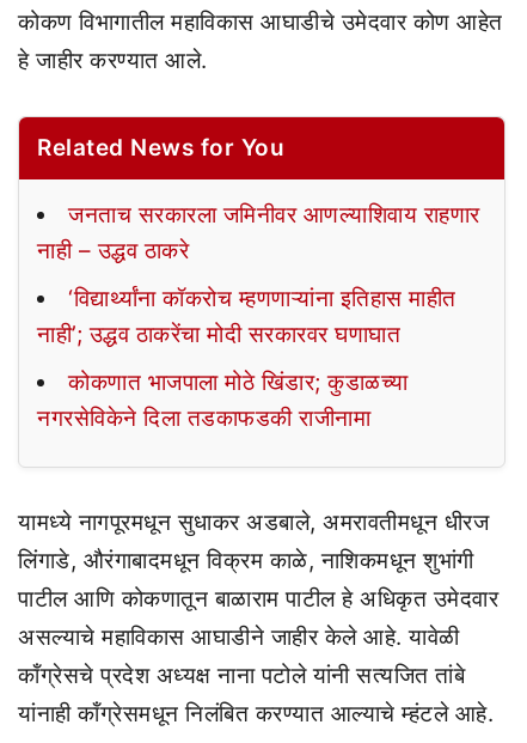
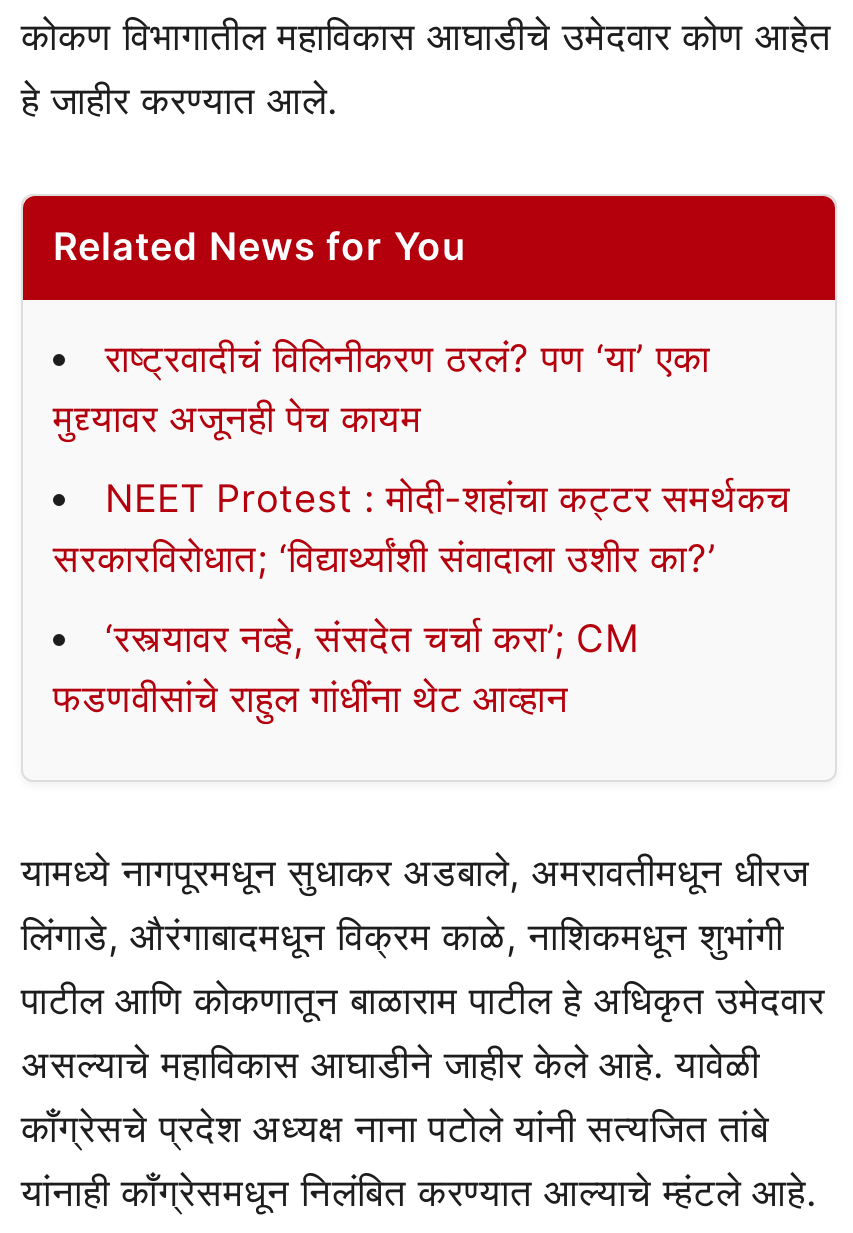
- जनताच सरकारला जमिनीवर आणल्याशिवाय राहणार
- नाही – उद्धव ठाकरे
+ राष्ट्रवादीचं विलिनीकरण ठरलं? पण ‘या’ एका
+ मुद्द्यावर अजूनही पेच कायम

- ‘विद्यार्थ्यांना कॉकरोच म्हणणाऱ्यांना इतिहास माहीत
- नाही’; उद्धव ठाकरेंचा मोदी सरकारवर घणाघात
+ NEET Protest : मोदी-शहांचा कट्टर समर्थकच
+ सरकारविरोधात; ‘विद्यार्थ्यांशी संवादाला उशीर का?’

- कोकणात भाजपाला मोठे खिंडार; कुडाळच्या
- नगरसेविकेने दिला तडकाफडकी राजीनामा
+ ‘रस्त्यावर नव्हे, संसदेत चर्चा करा’; CM
+ फडणवीसांचे राहुल गांधींना थेट आव्हान
